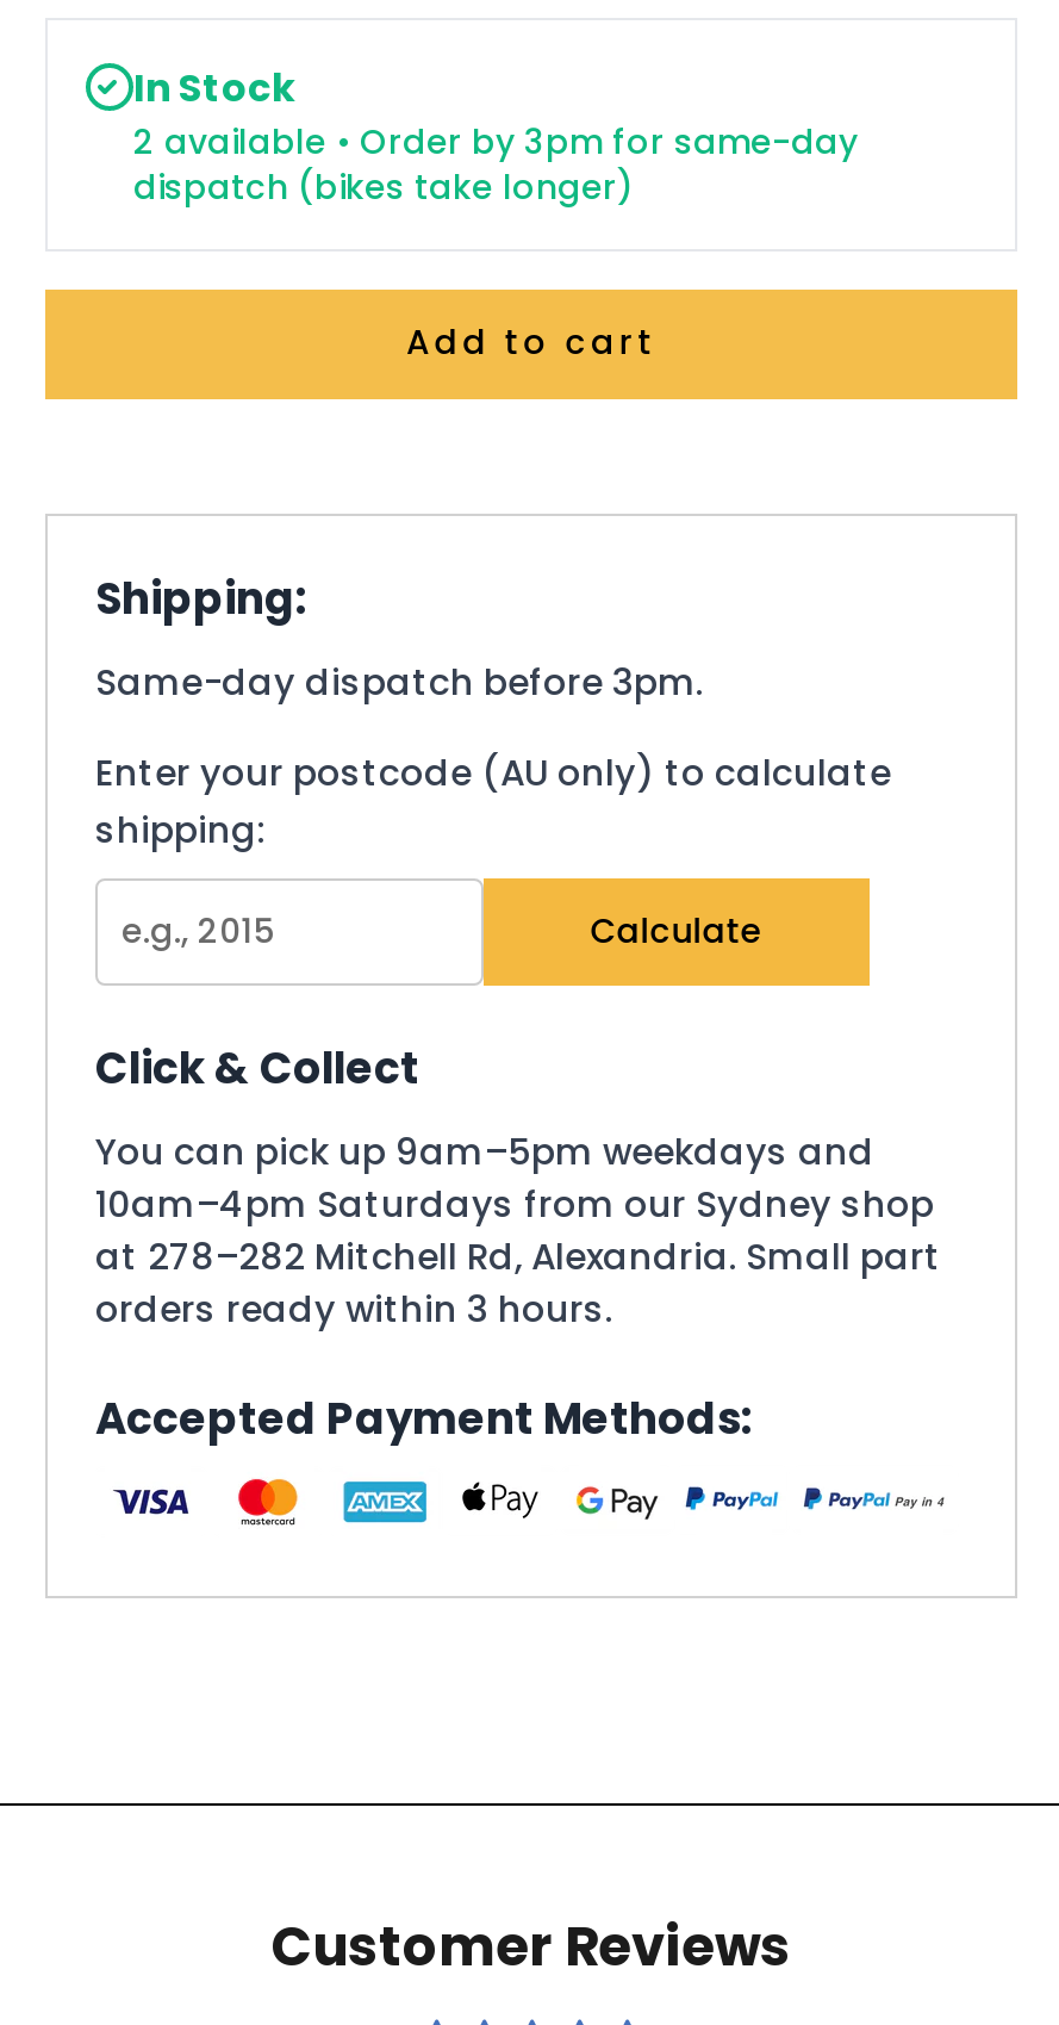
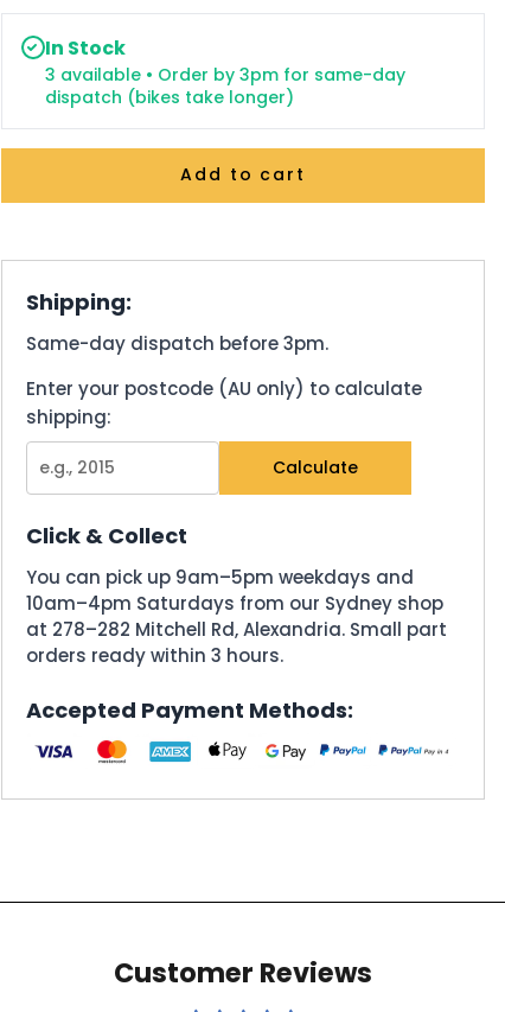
- 2 available • Order by 3pm for same-day
+ 3 available • Order by 3pm for same-day
